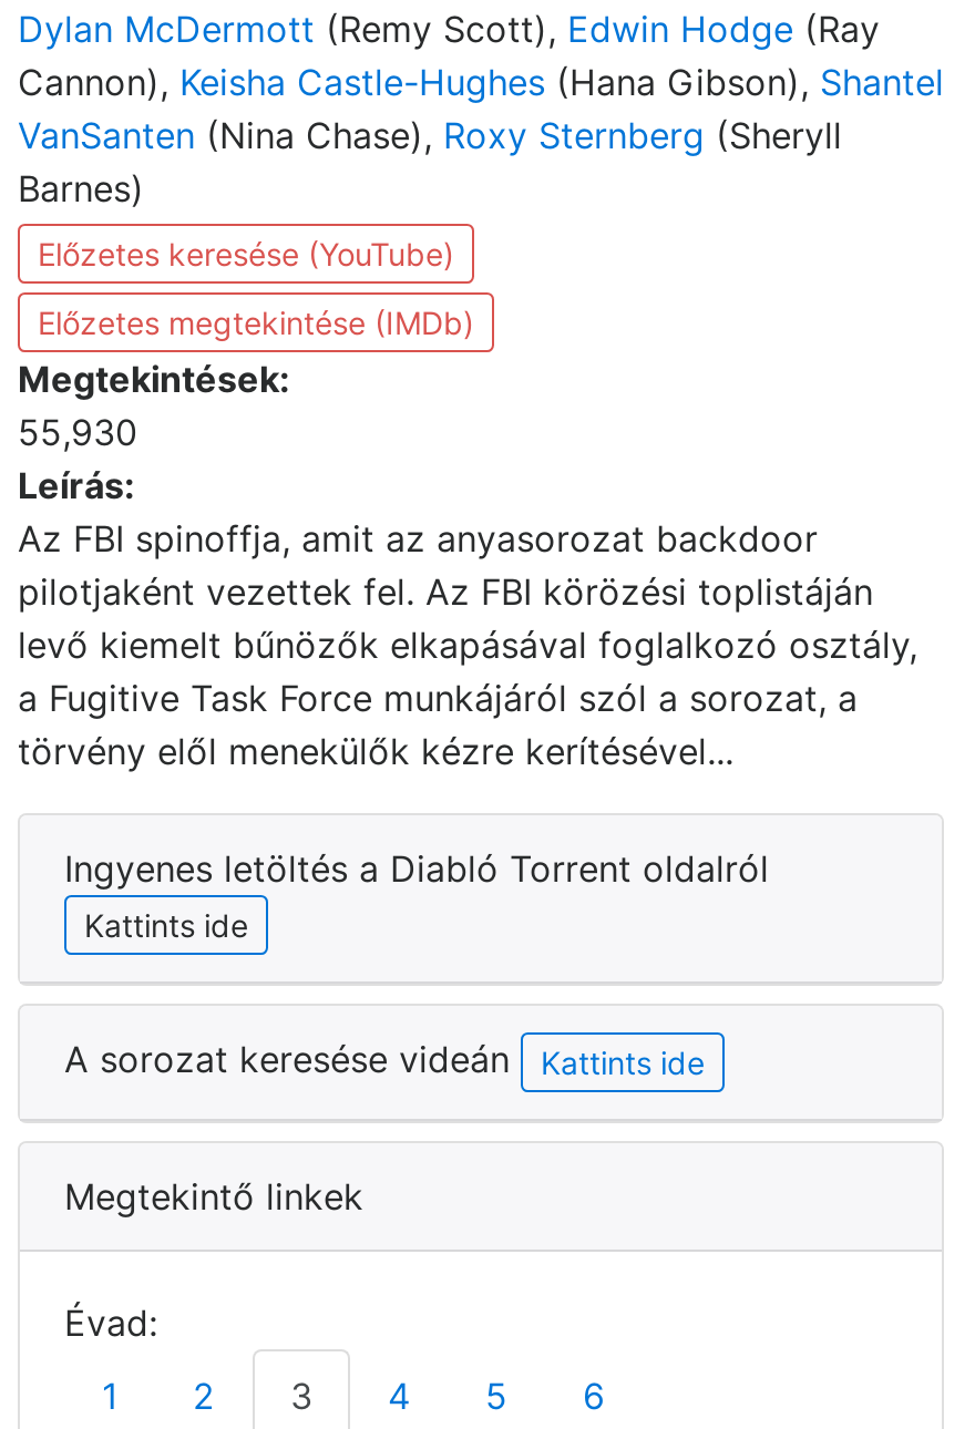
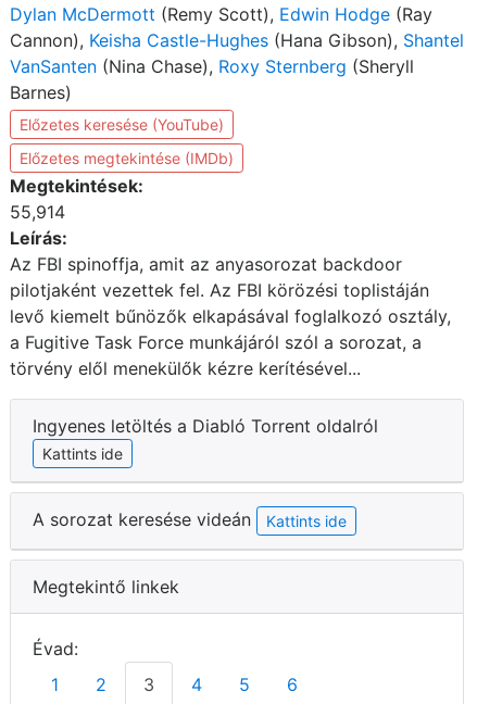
- 55,930
+ 55,914
